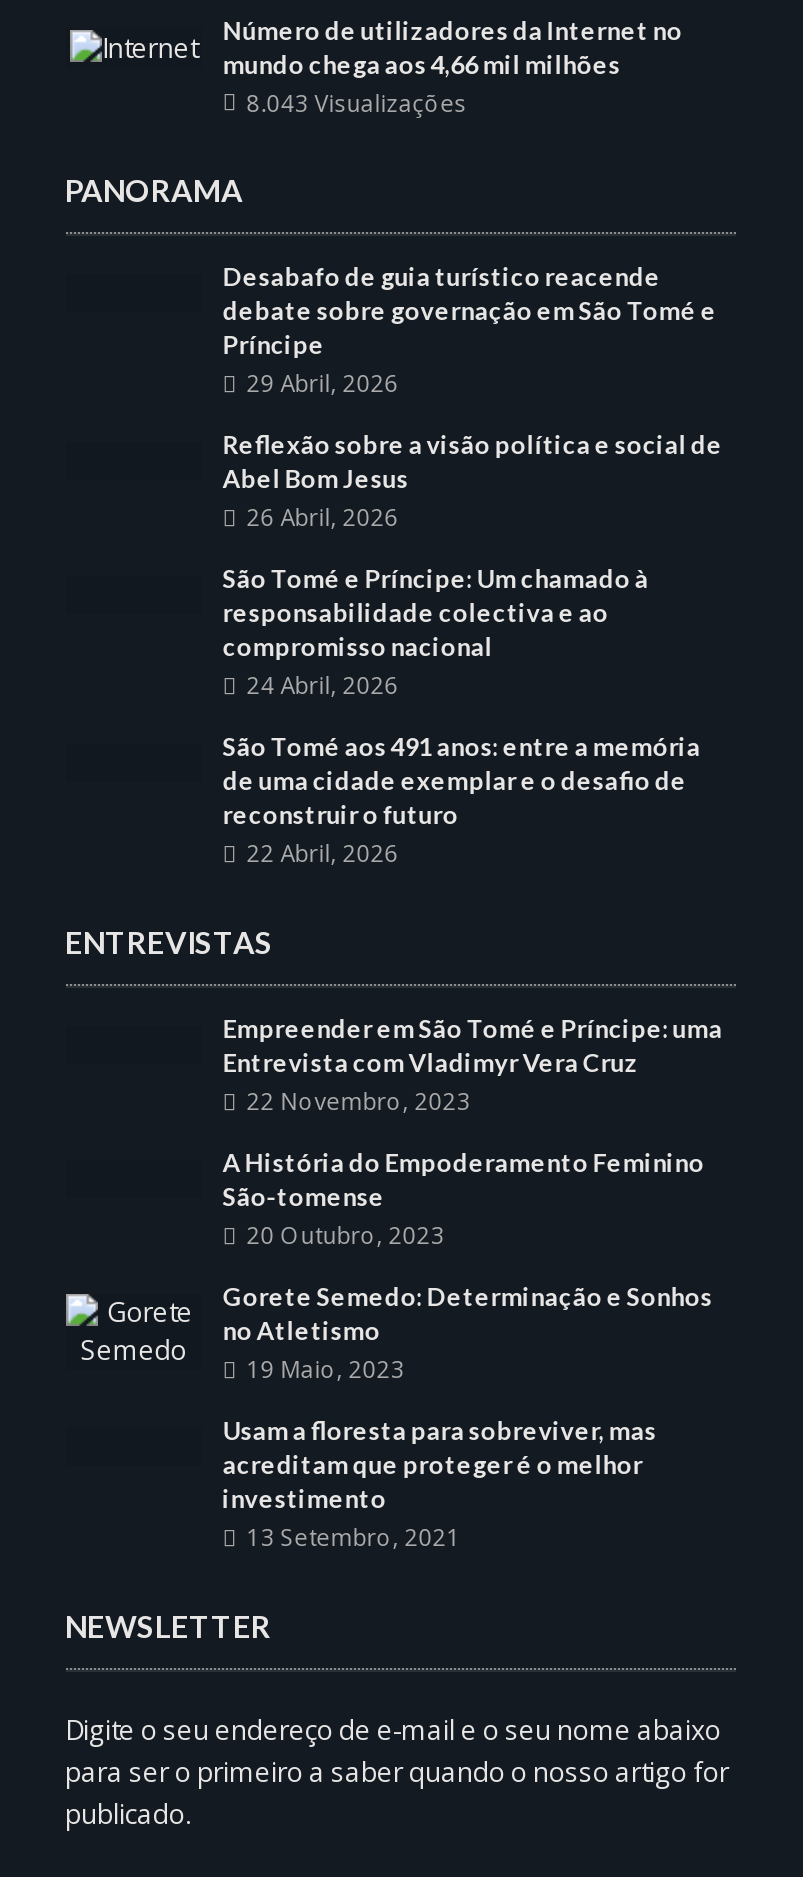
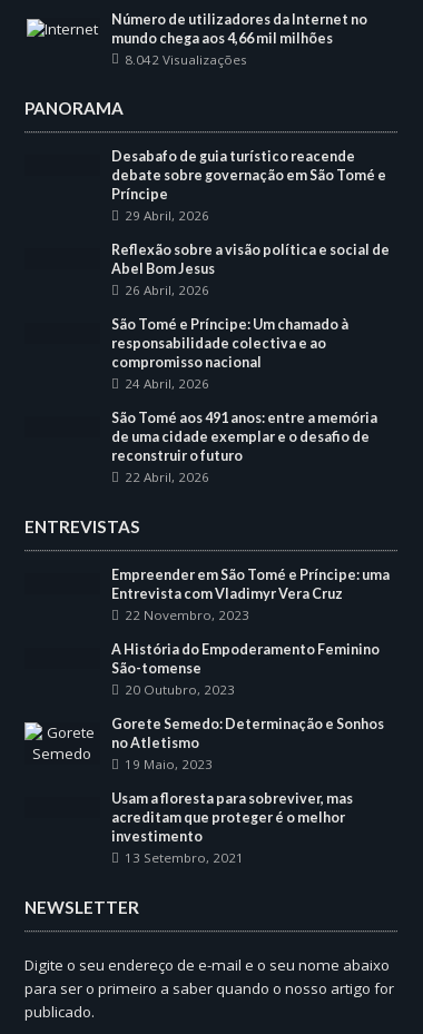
- 8.043 Visualizações
+ 8.042 Visualizações
